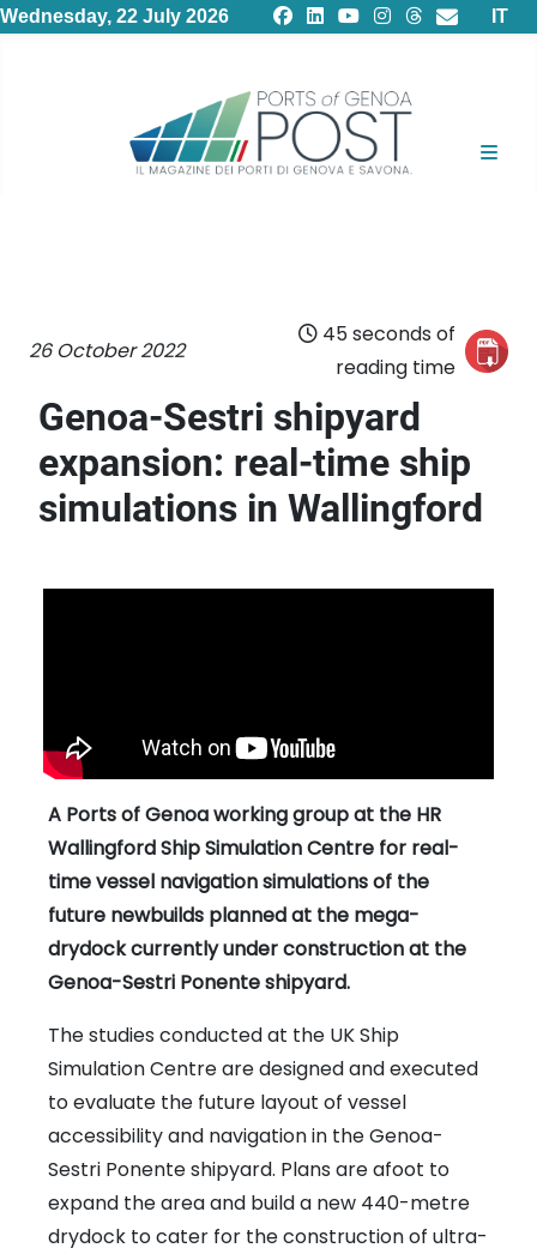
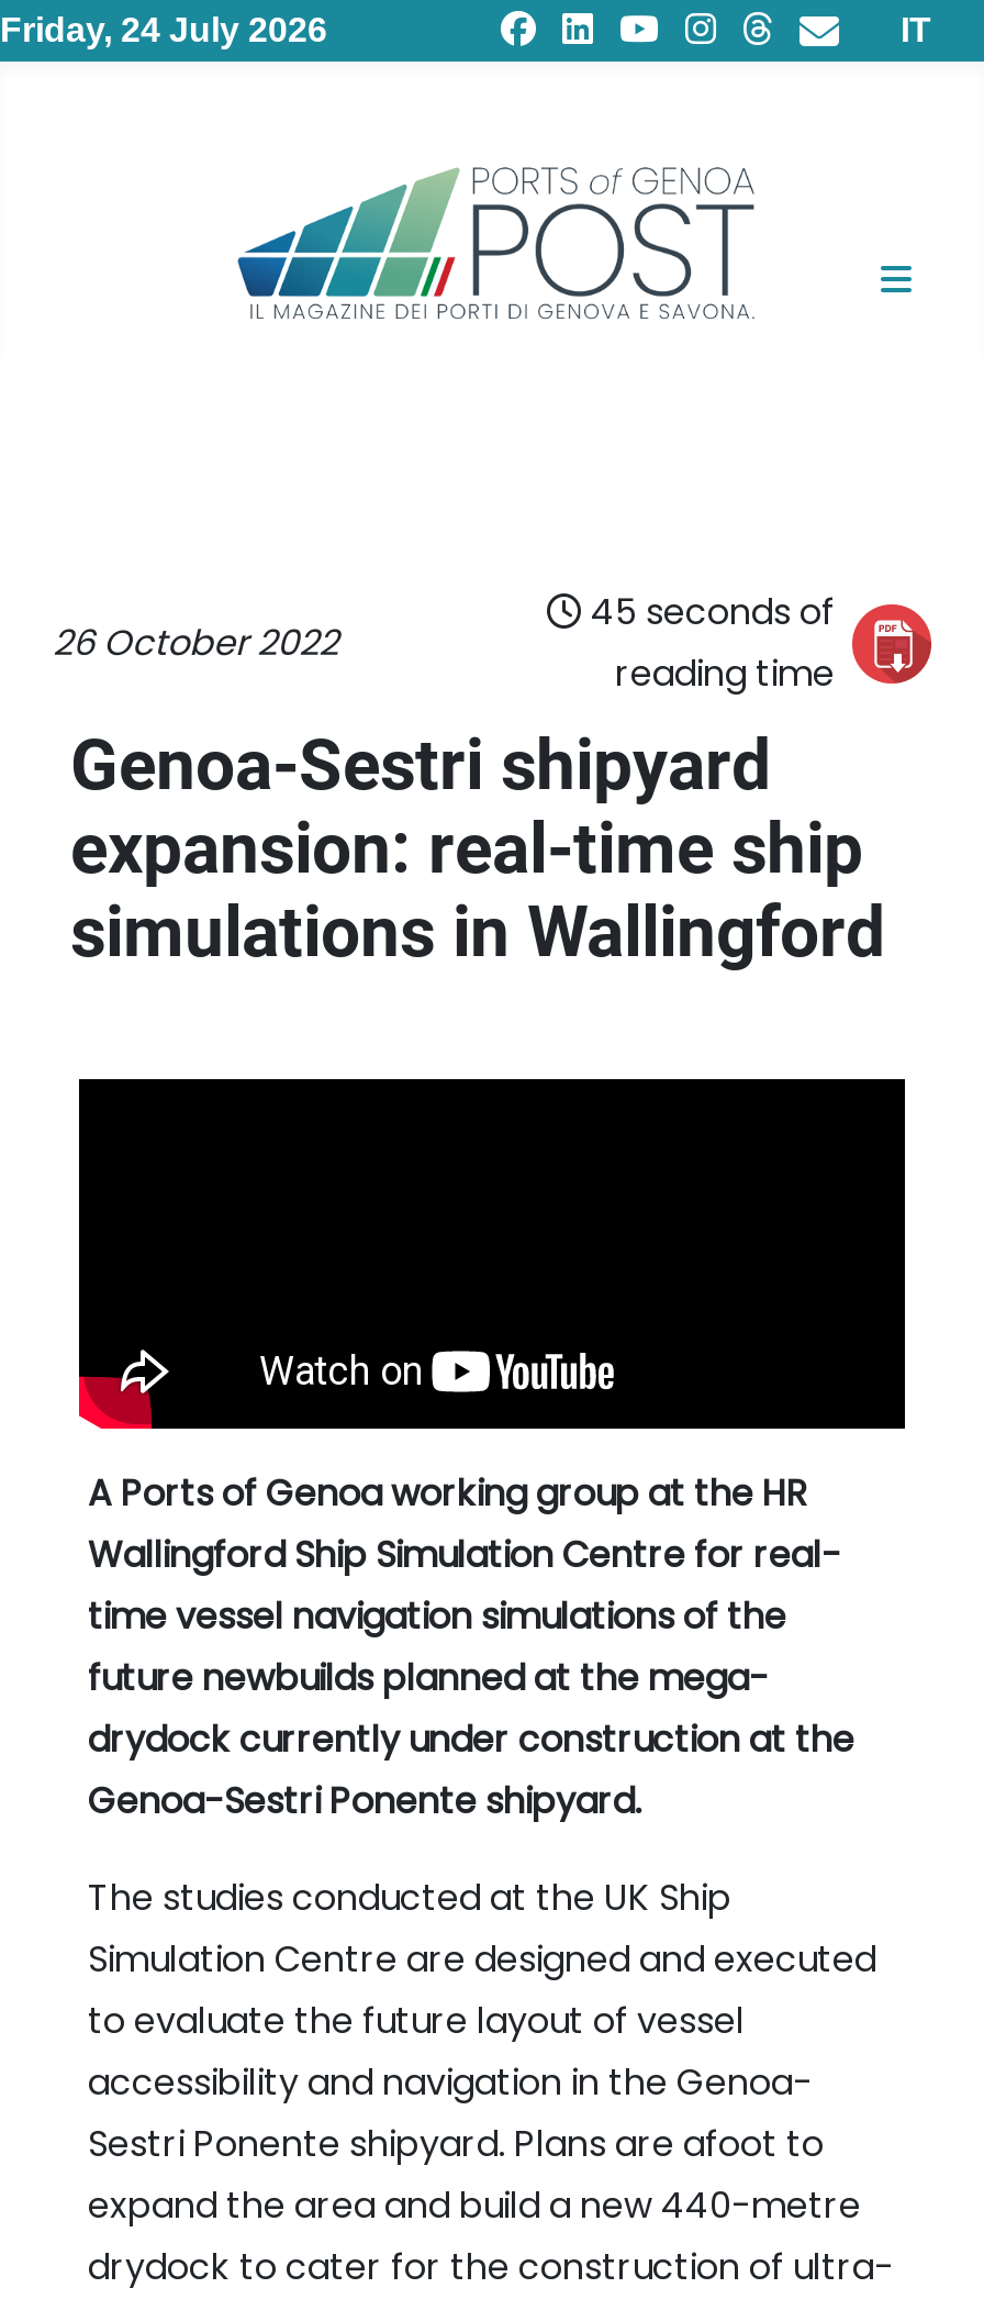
- Wednesday, 22 July 2026
+ Friday, 24 July 2026
